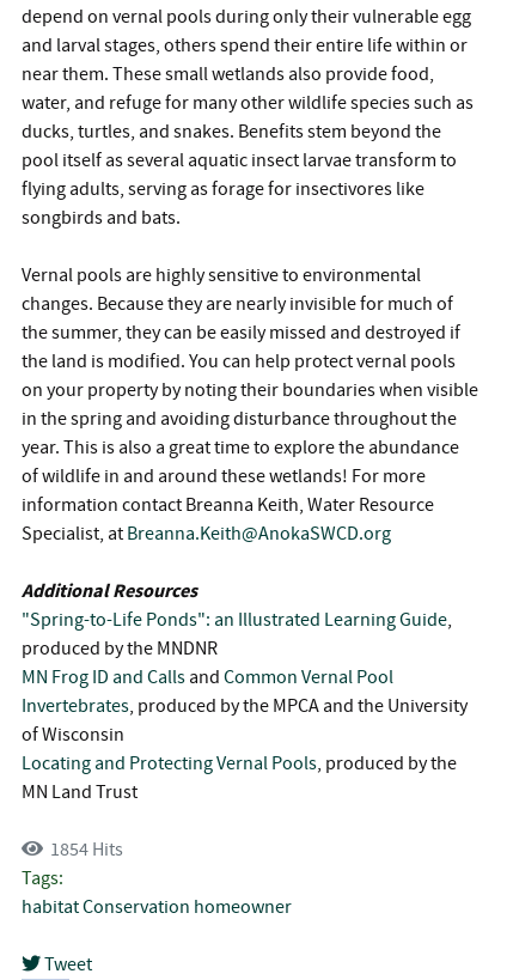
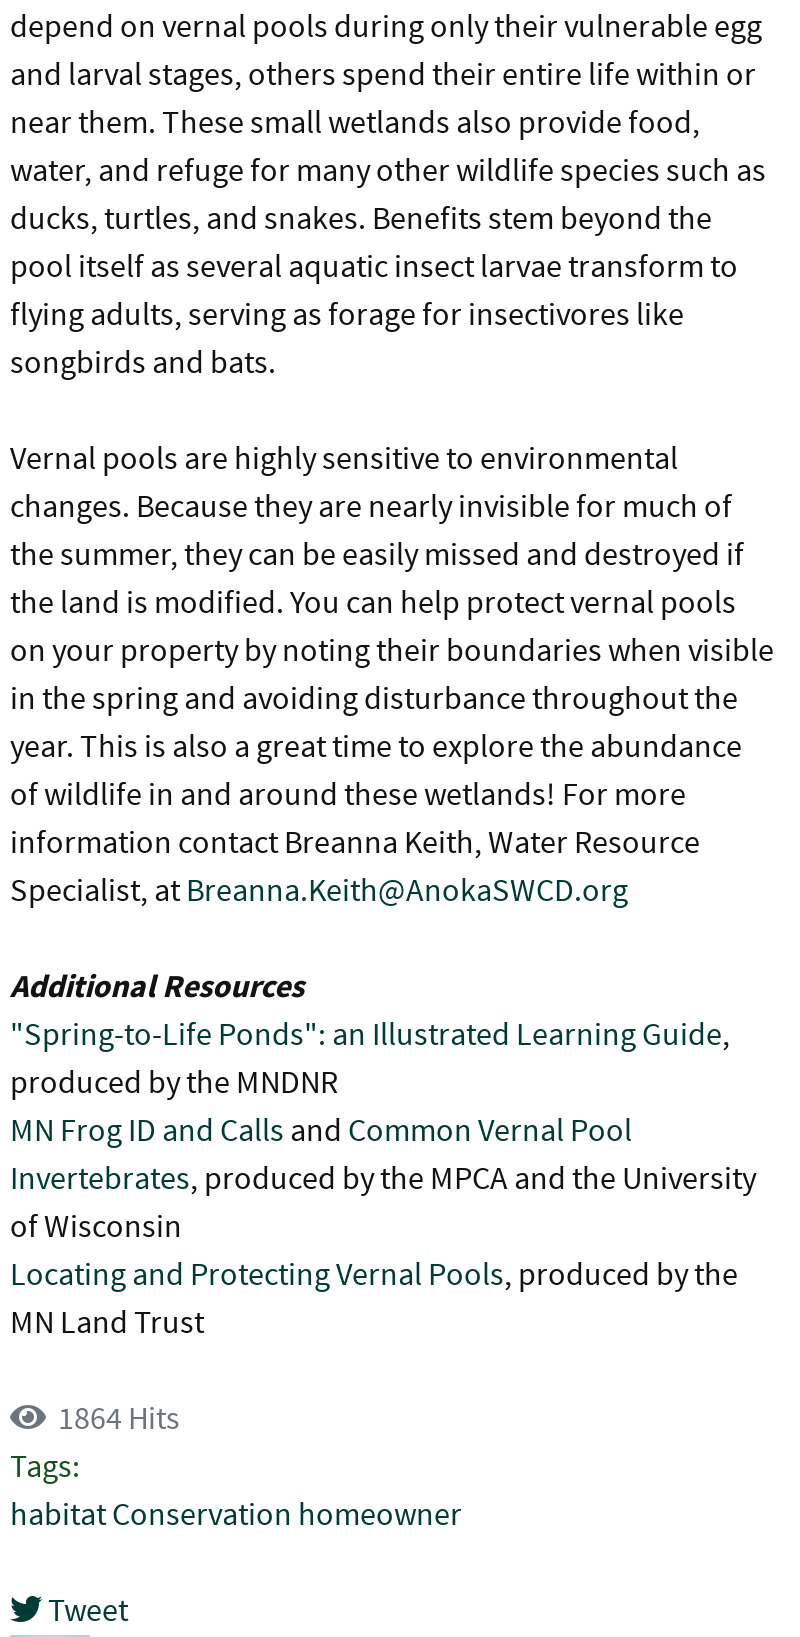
- 1854 Hits
+ 1864 Hits
